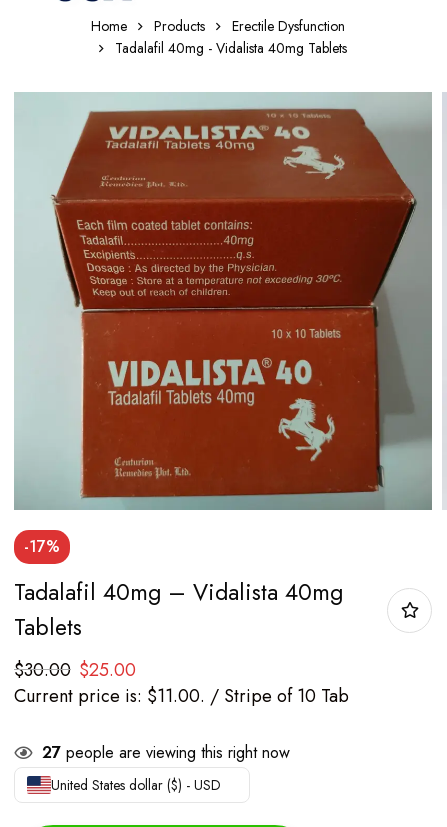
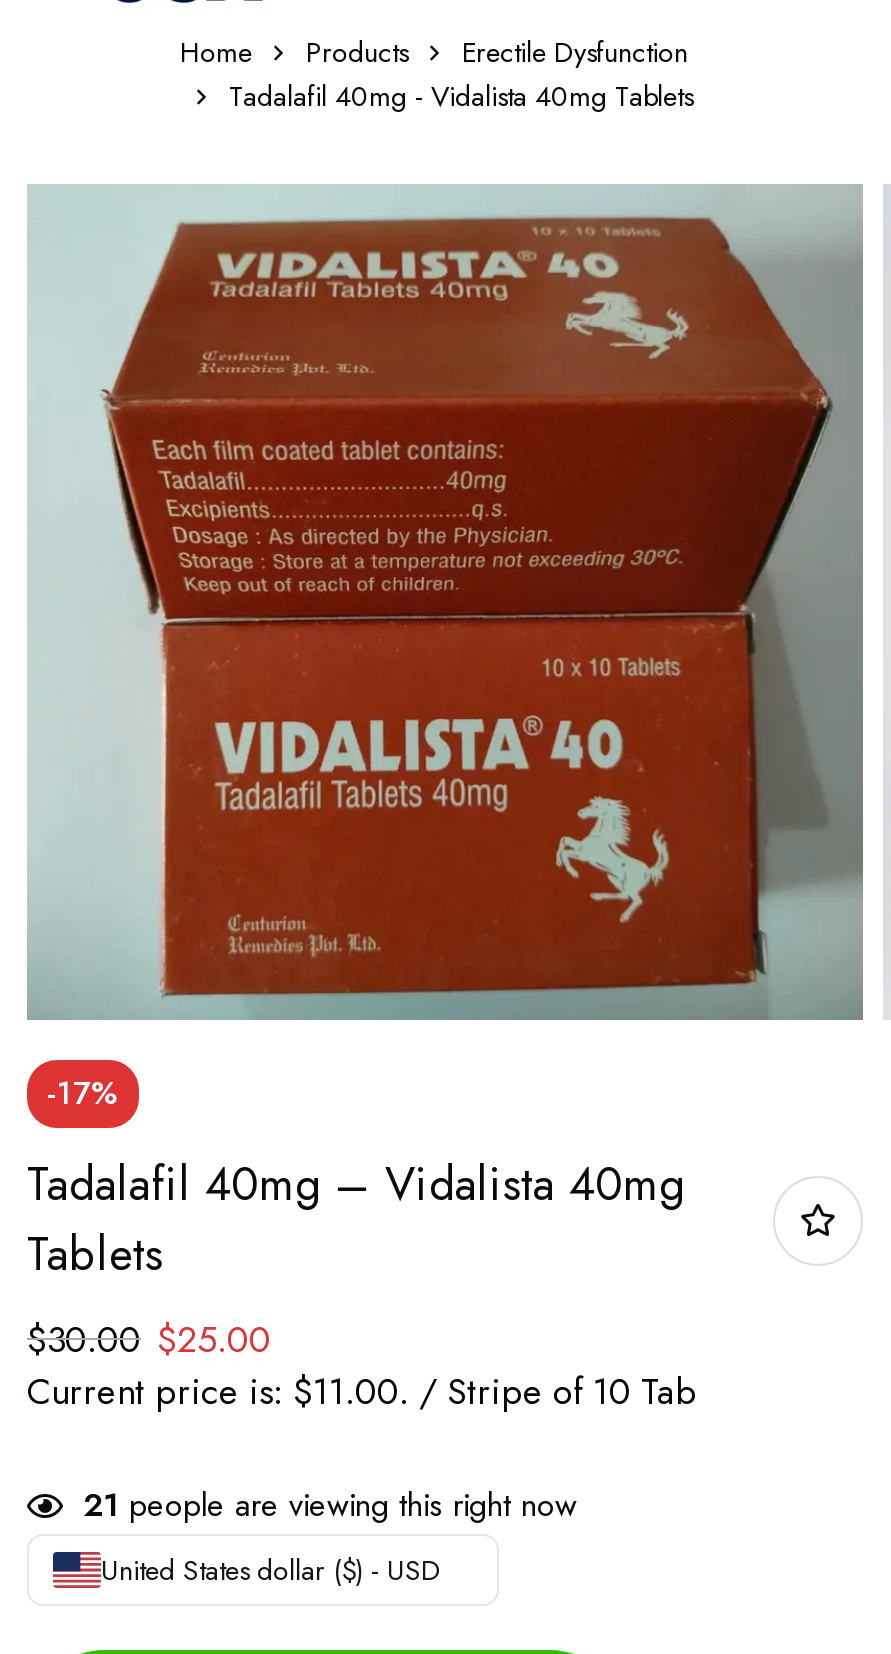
- 27 people are viewing this right now
+ 21 people are viewing this right now
